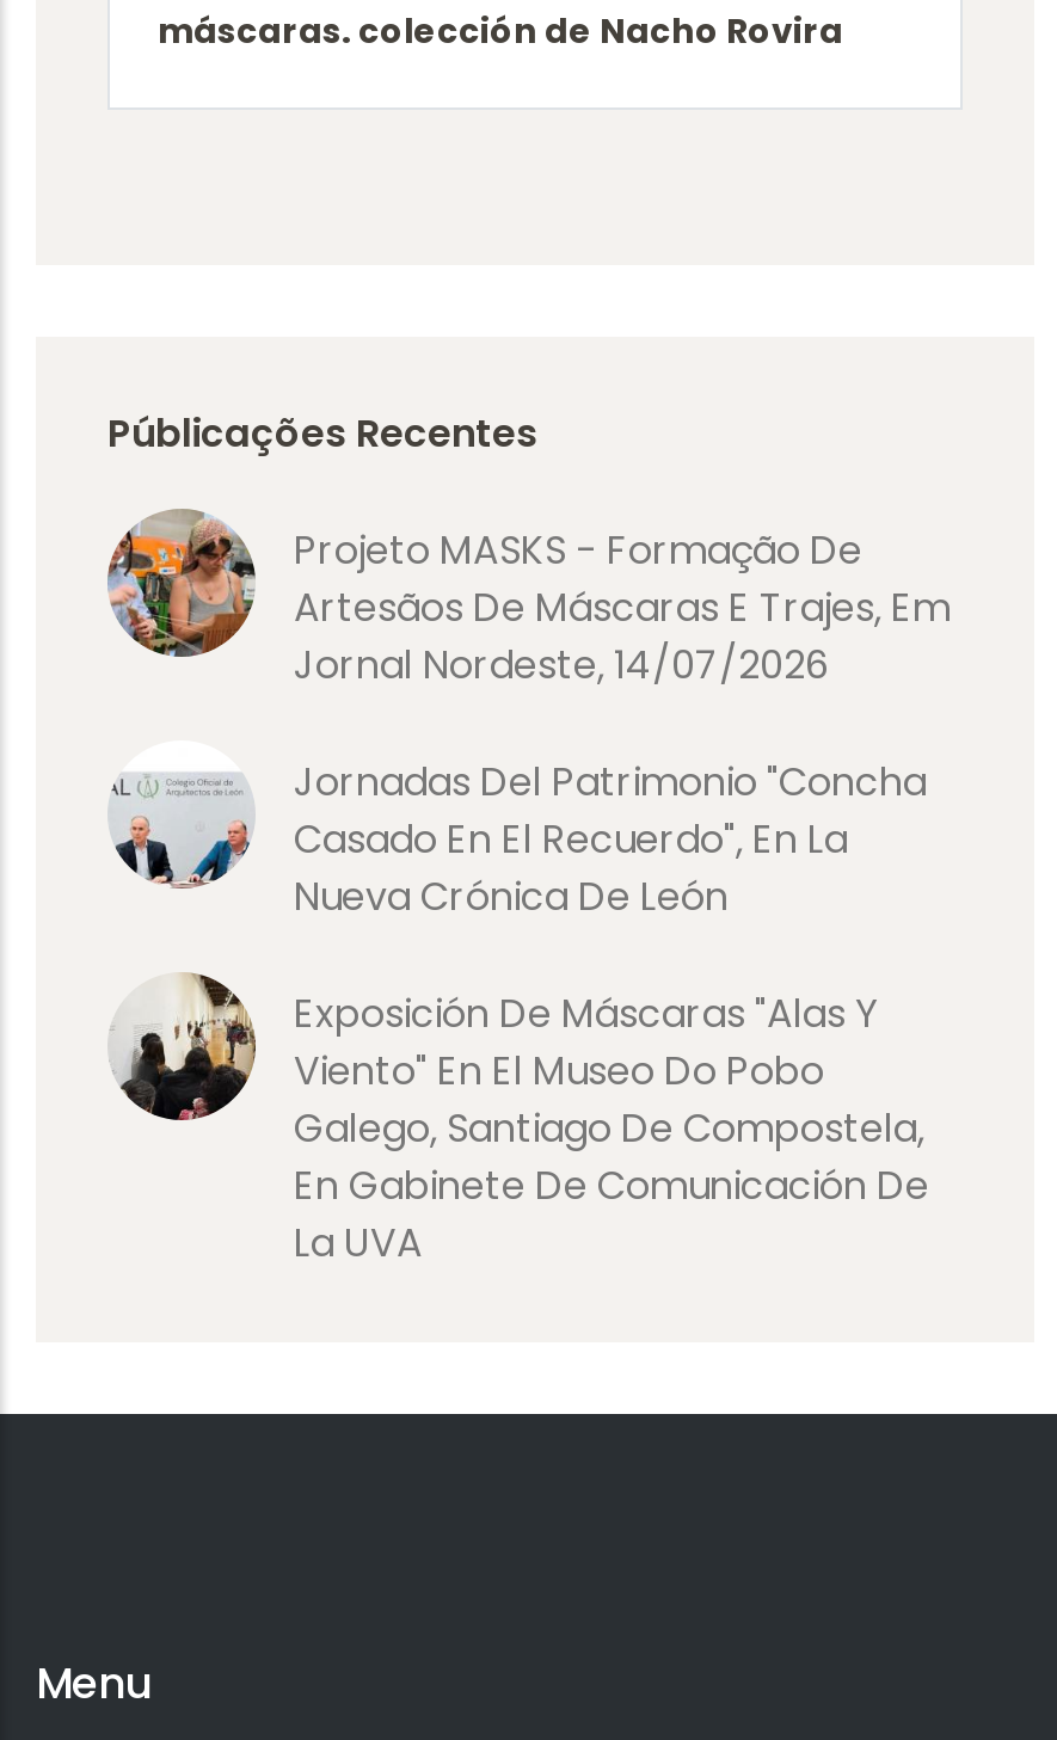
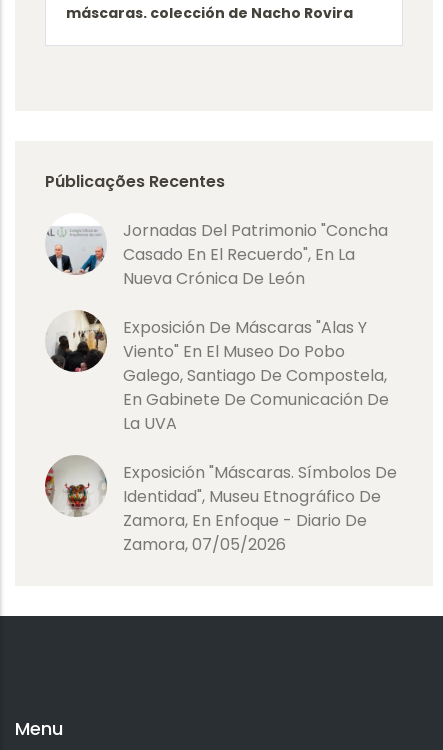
- [image]
- Projeto MASKS - Formação De
- Artesãos De Máscaras E Trajes, Em
- Jornal Nordeste, 14/07/2026

moved up: [image] | Jornadas Del Patrimonio "Concha | Casado En El Recuerdo", En La | ... | En Gabinete De Comunicación De | La UVA

+ [image]
+ Exposición "Máscaras. Símbolos De
+ Identidad", Museu Etnográfico De
+ Zamora, En Enfoque - Diario De
+ Zamora, 07/05/2026
